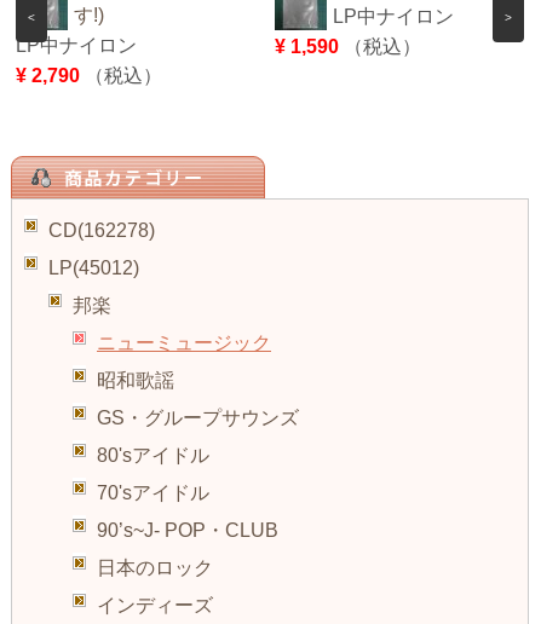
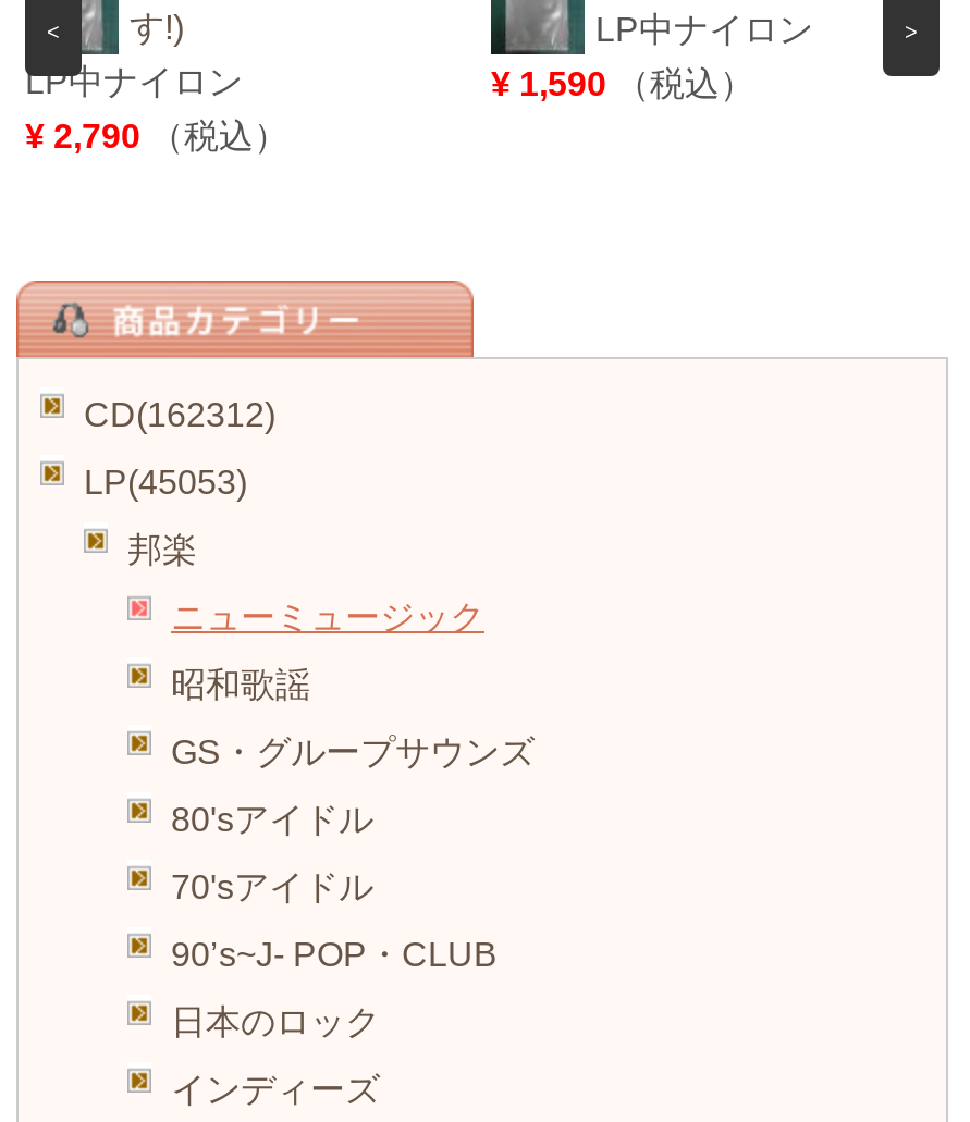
- CD(162278)
+ CD(162312)

- LP(45012)
+ LP(45053)
